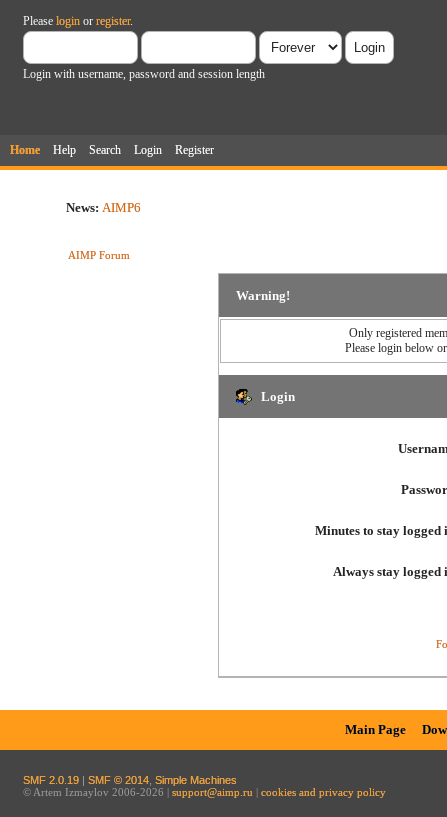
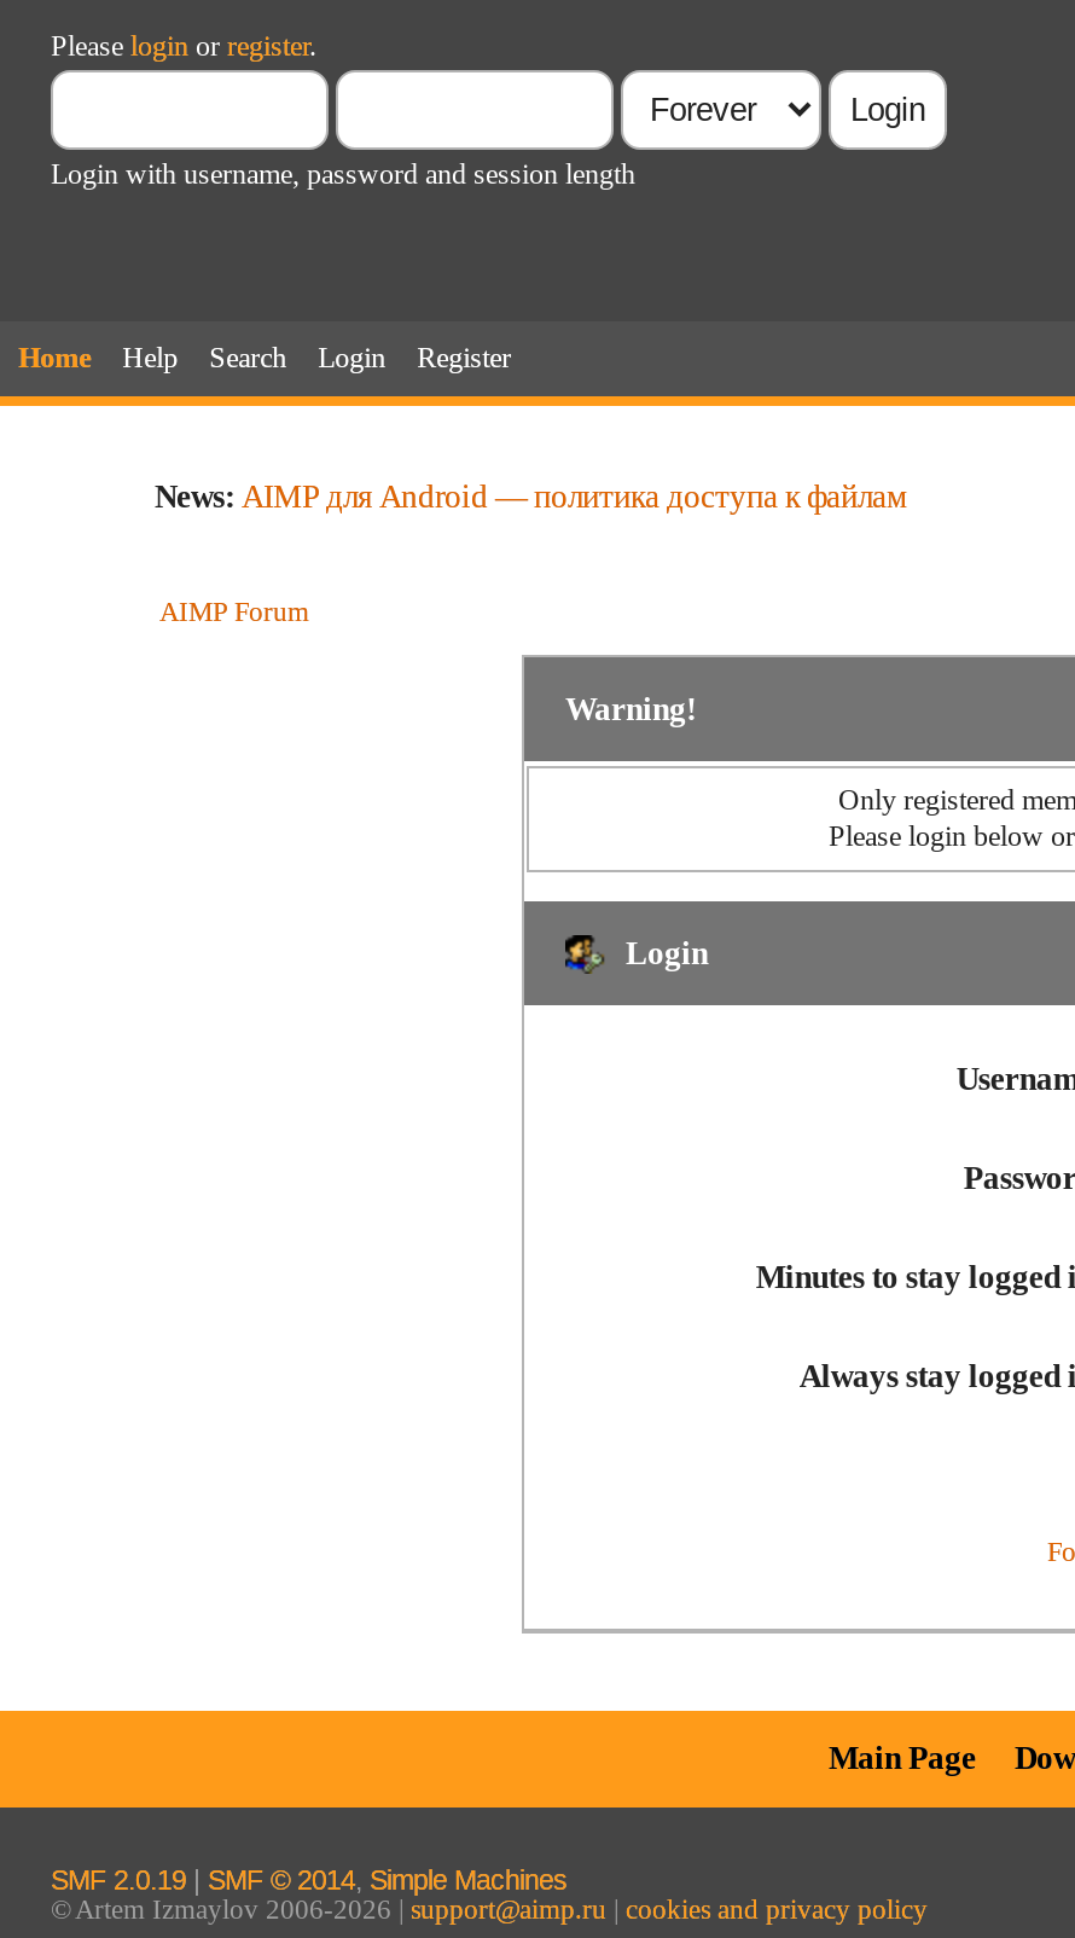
- News: AIMP6
+ News: AIMP для Android — политика доступа к файлам
